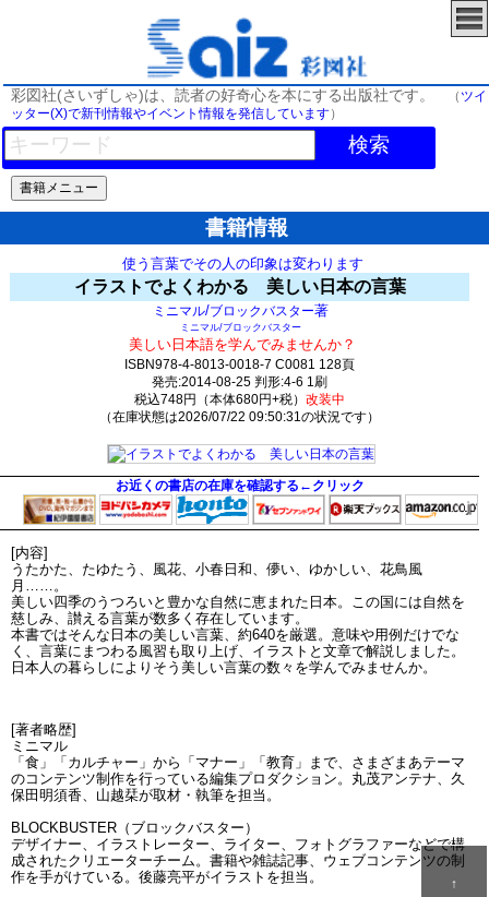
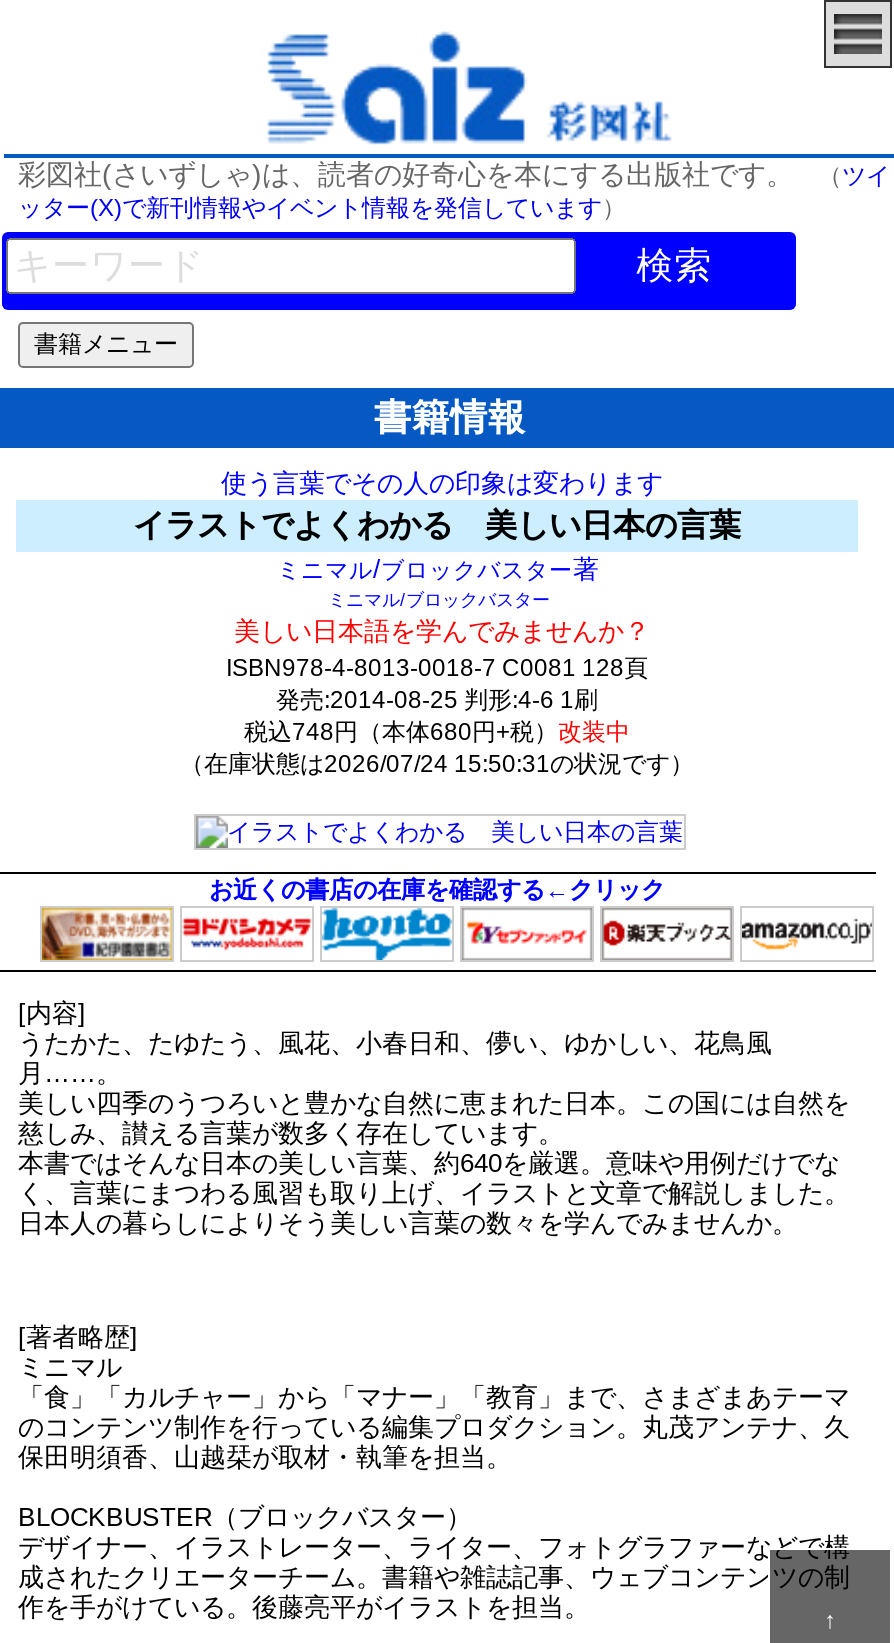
- （在庫状態は2026/07/22 09:50:31の状況です）
+ （在庫状態は2026/07/24 15:50:31の状況です）
